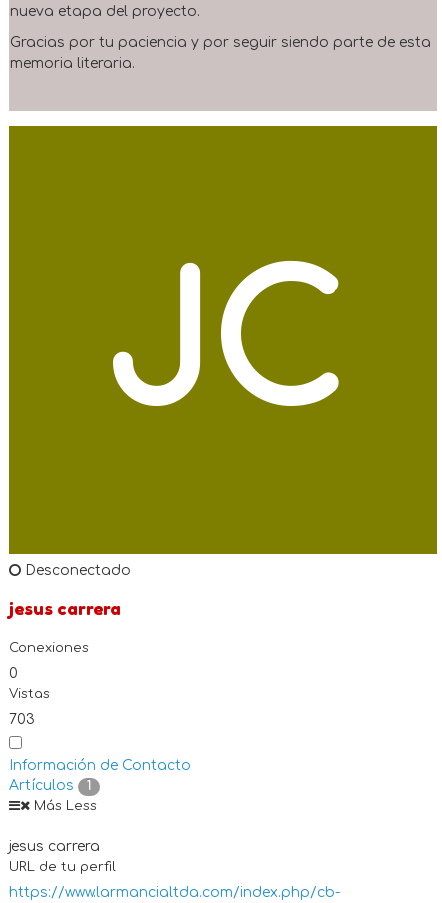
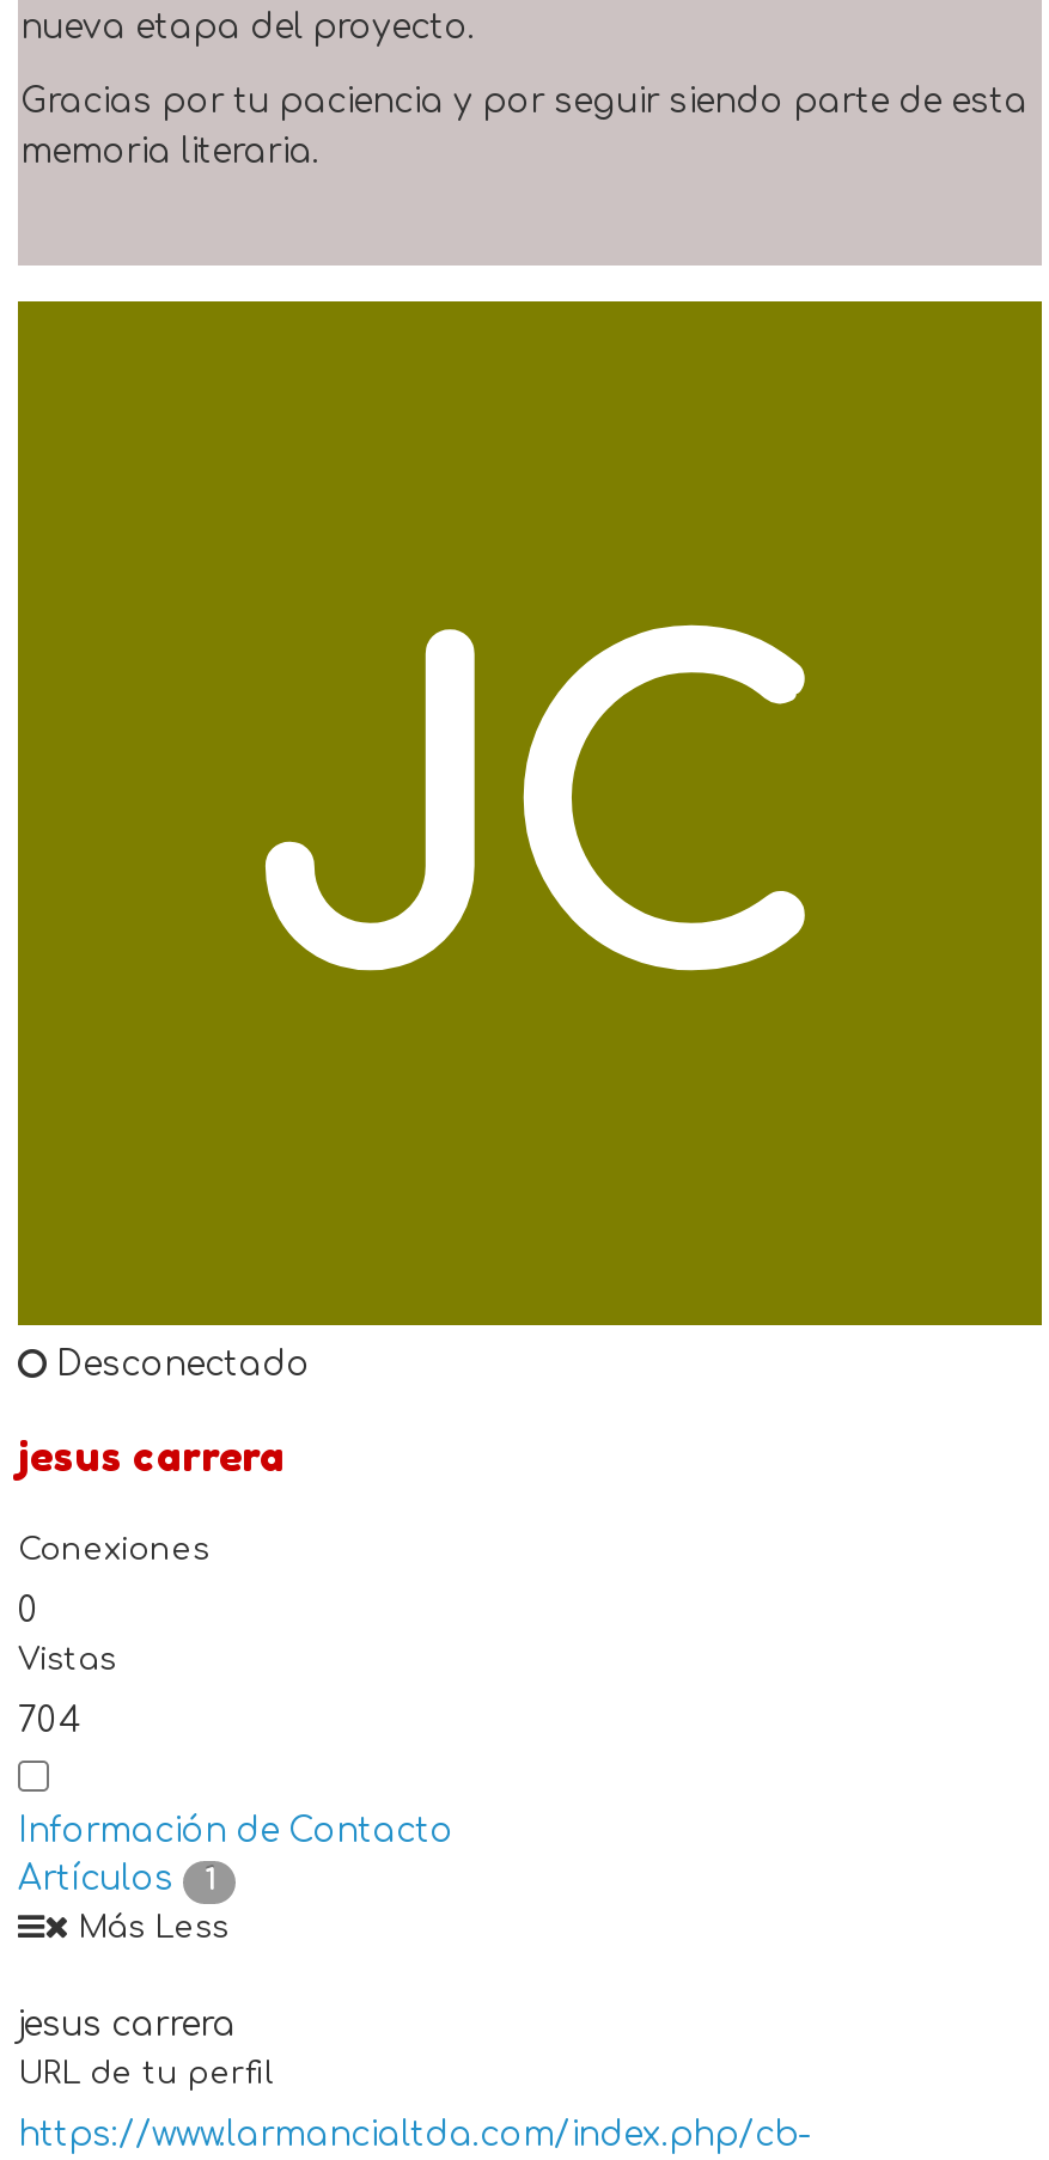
- 703
+ 704
